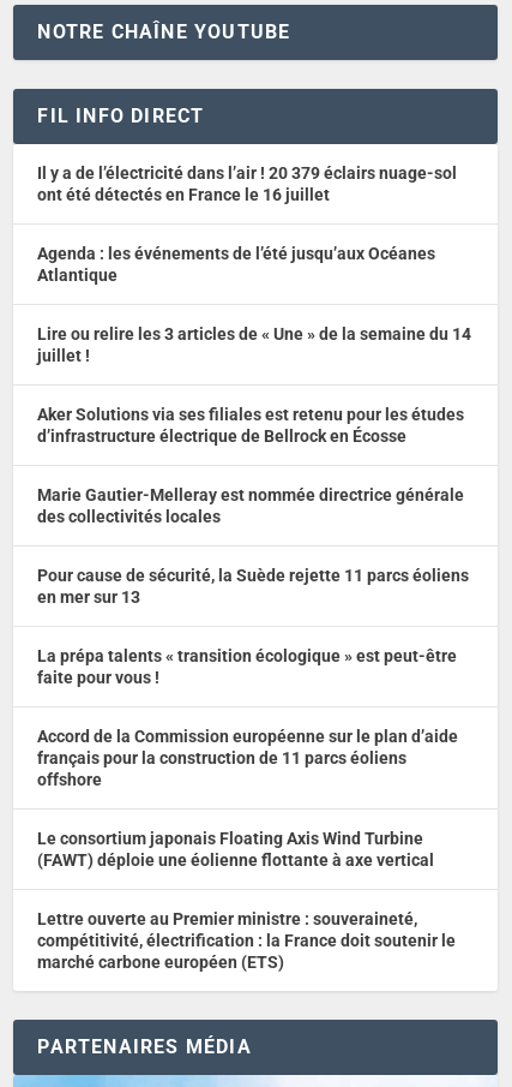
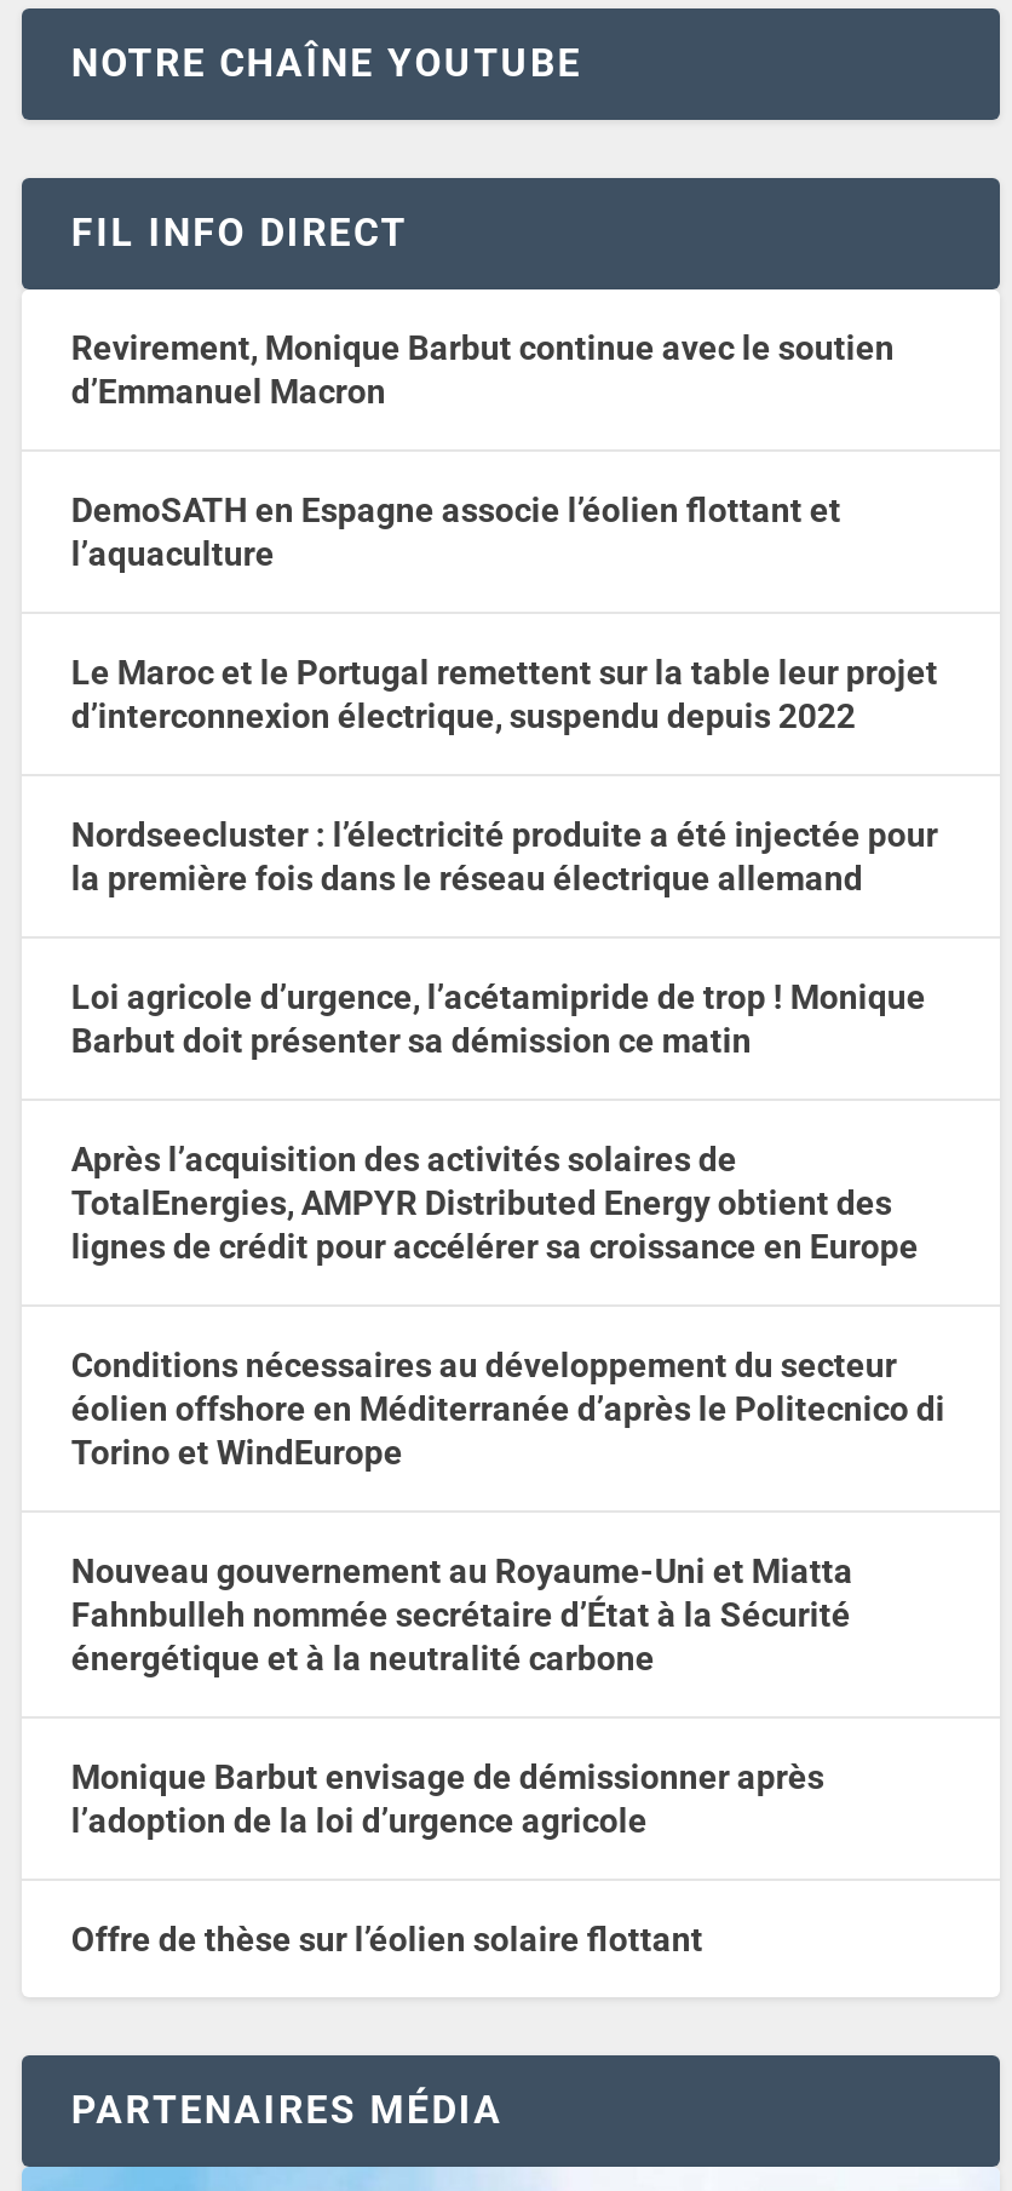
- Il y a de l’électricité dans l’air ! 20 379 éclairs nuage-sol
- ont été détectés en France le 16 juillet
+ Revirement, Monique Barbut continue avec le soutien
+ d’Emmanuel Macron

- Agenda : les événements de l’été jusqu’aux Océanes
- Atlantique
+ DemoSATH en Espagne associe l’éolien flottant et
+ l’aquaculture

- Lire ou relire les 3 articles de « Une » de la semaine du 14
- juillet !
+ Le Maroc et le Portugal remettent sur la table leur projet
+ d’interconnexion électrique, suspendu depuis 2022

- Aker Solutions via ses filiales est retenu pour les études
- d’infrastructure électrique de Bellrock en Écosse
+ Nordseecluster : l’électricité produite a été injectée pour
+ la première fois dans le réseau électrique allemand

- Marie Gautier-Melleray est nommée directrice générale
- des collectivités locales
+ Loi agricole d’urgence, l’acétamipride de trop ! Monique
+ Barbut doit présenter sa démission ce matin

- Pour cause de sécurité, la Suède rejette 11 parcs éoliens
- en mer sur 13
+ Après l’acquisition des activités solaires de
+ TotalEnergies, AMPYR Distributed Energy obtient des
+ lignes de crédit pour accélérer sa croissance en Europe

- La prépa talents « transition écologique » est peut-être
- faite pour vous !
+ Conditions nécessaires au développement du secteur
+ éolien offshore en Méditerranée d’après le Politecnico di
+ Torino et WindEurope

- Accord de la Commission européenne sur le plan d’aide
- français pour la construction de 11 parcs éoliens
- offshore
+ Nouveau gouvernement au Royaume-Uni et Miatta
+ Fahnbulleh nommée secrétaire d’État à la Sécurité
+ énergétique et à la neutralité carbone

- Le consortium japonais Floating Axis Wind Turbine
- (FAWT) déploie une éolienne flottante à axe vertical
+ Monique Barbut envisage de démissionner après
+ l’adoption de la loi d’urgence agricole

- Lettre ouverte au Premier ministre : souveraineté,
- compétitivité, électrification : la France doit soutenir le
- marché carbone européen (ETS)
+ Offre de thèse sur l’éolien solaire flottant
